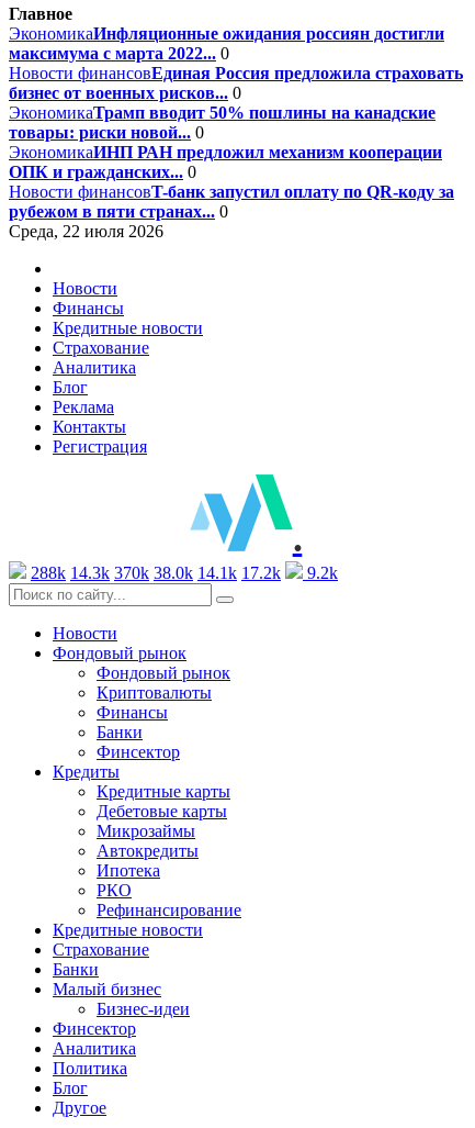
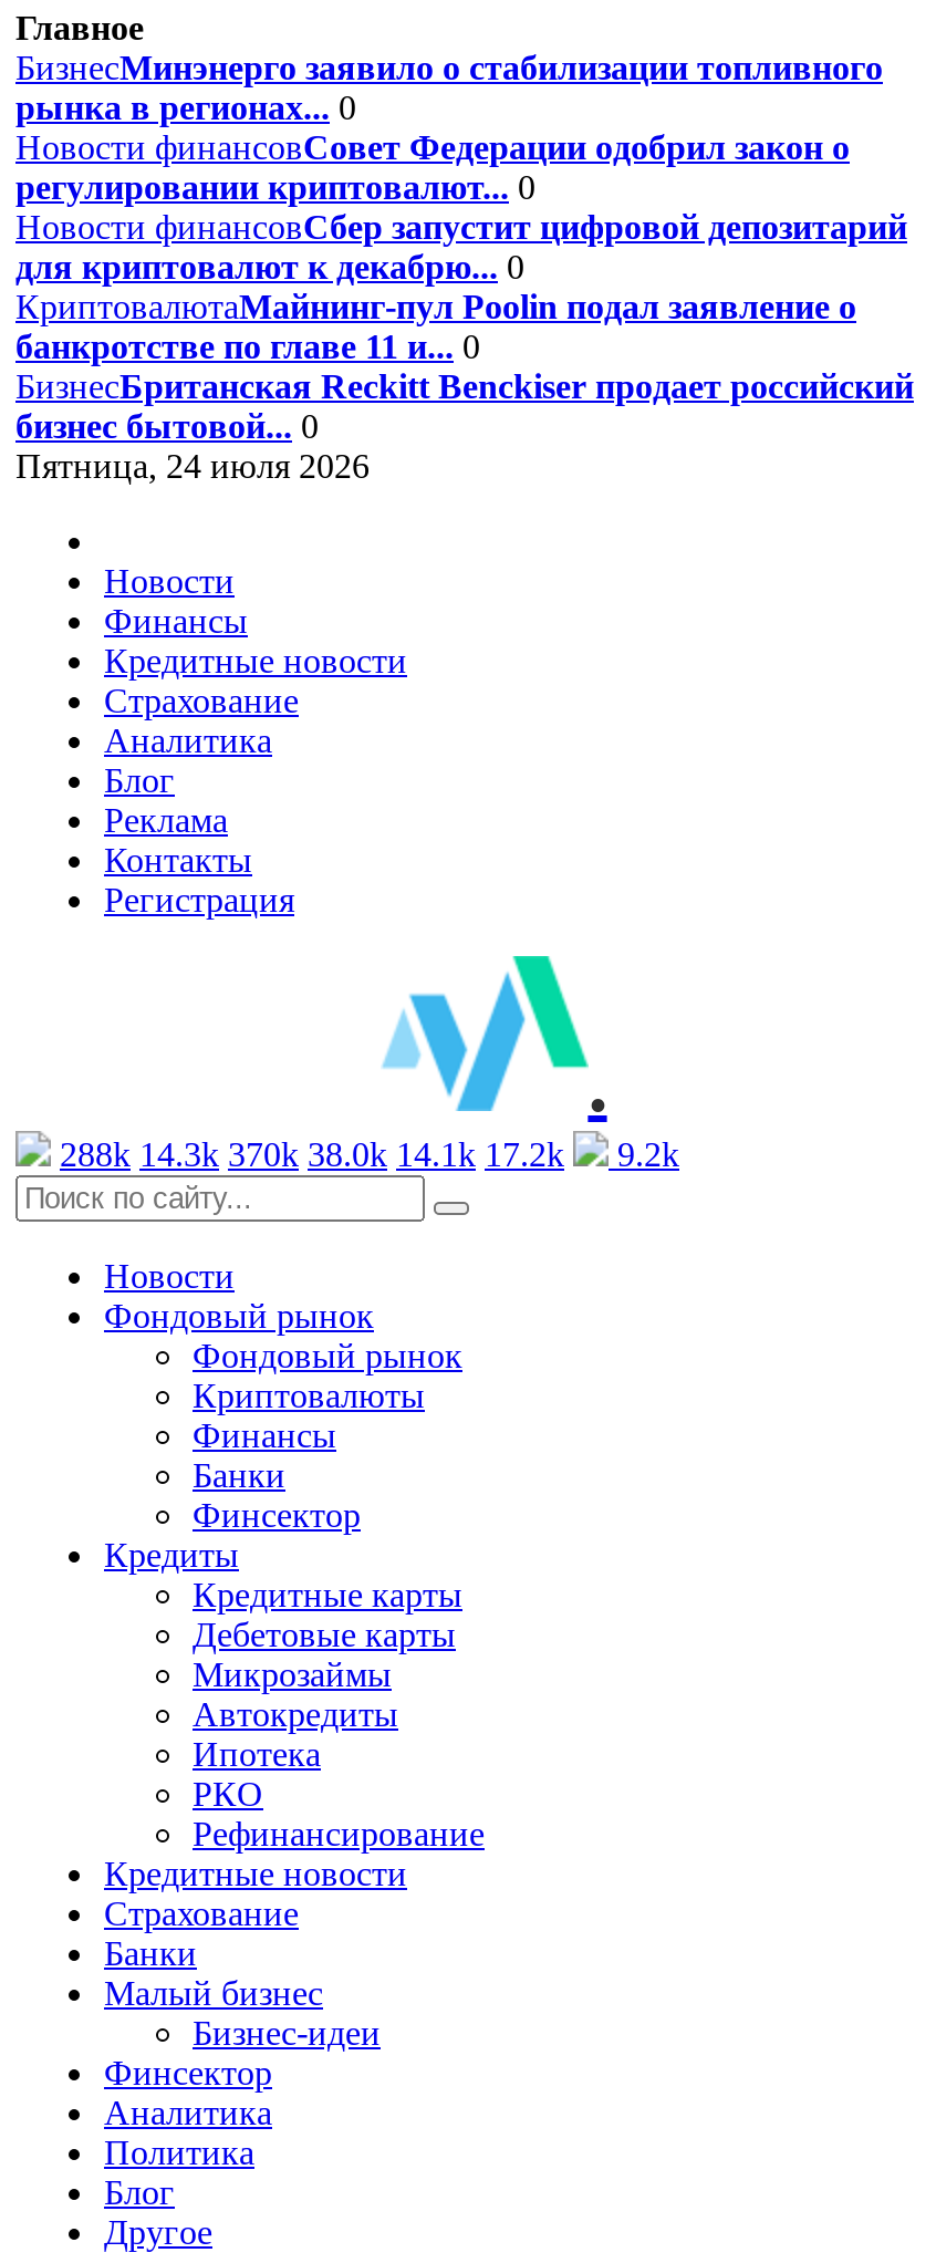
- ЭкономикаИнфляционные ожидания россиян достигли
- максимума с марта 2022... 0
- Новости финансовЕдиная Россия предложила страховать
- бизнес от военных рисков... 0
- ЭкономикаТрамп вводит 50% пошлины на канадские
- товары: риски новой... 0
- ЭкономикаИНП РАН предложил механизм кооперации
- ОПК и гражданских... 0
- Новости финансовT-банк запустил оплату по QR-коду за
- рубежом в пяти странах... 0
- Среда, 22 июля 2026
+ БизнесМинэнерго заявило о стабилизации топливного
+ рынка в регионах... 0
+ Новости финансовСовет Федерации одобрил закон о
+ регулировании криптовалют... 0
+ Новости финансовСбер запустит цифровой депозитарий
+ для криптовалют к декабрю... 0
+ КриптовалютаМайнинг-пул Poolin подал заявление о
+ банкротстве по главе 11 и... 0
+ БизнесБританская Reckitt Benckiser продает российский
+ бизнес бытовой... 0
+ Пятница, 24 июля 2026
